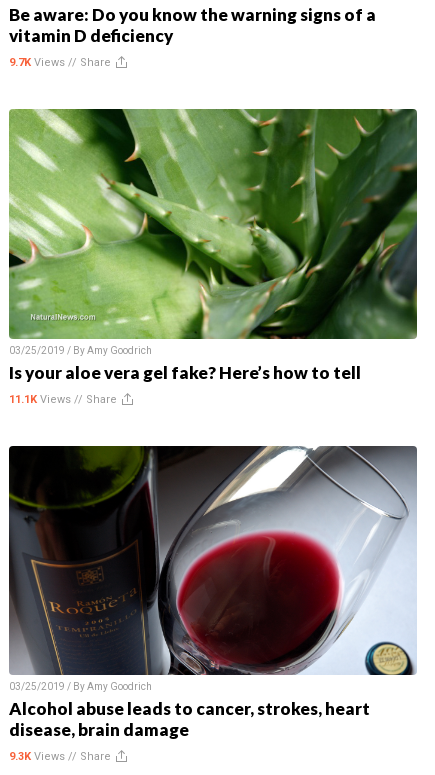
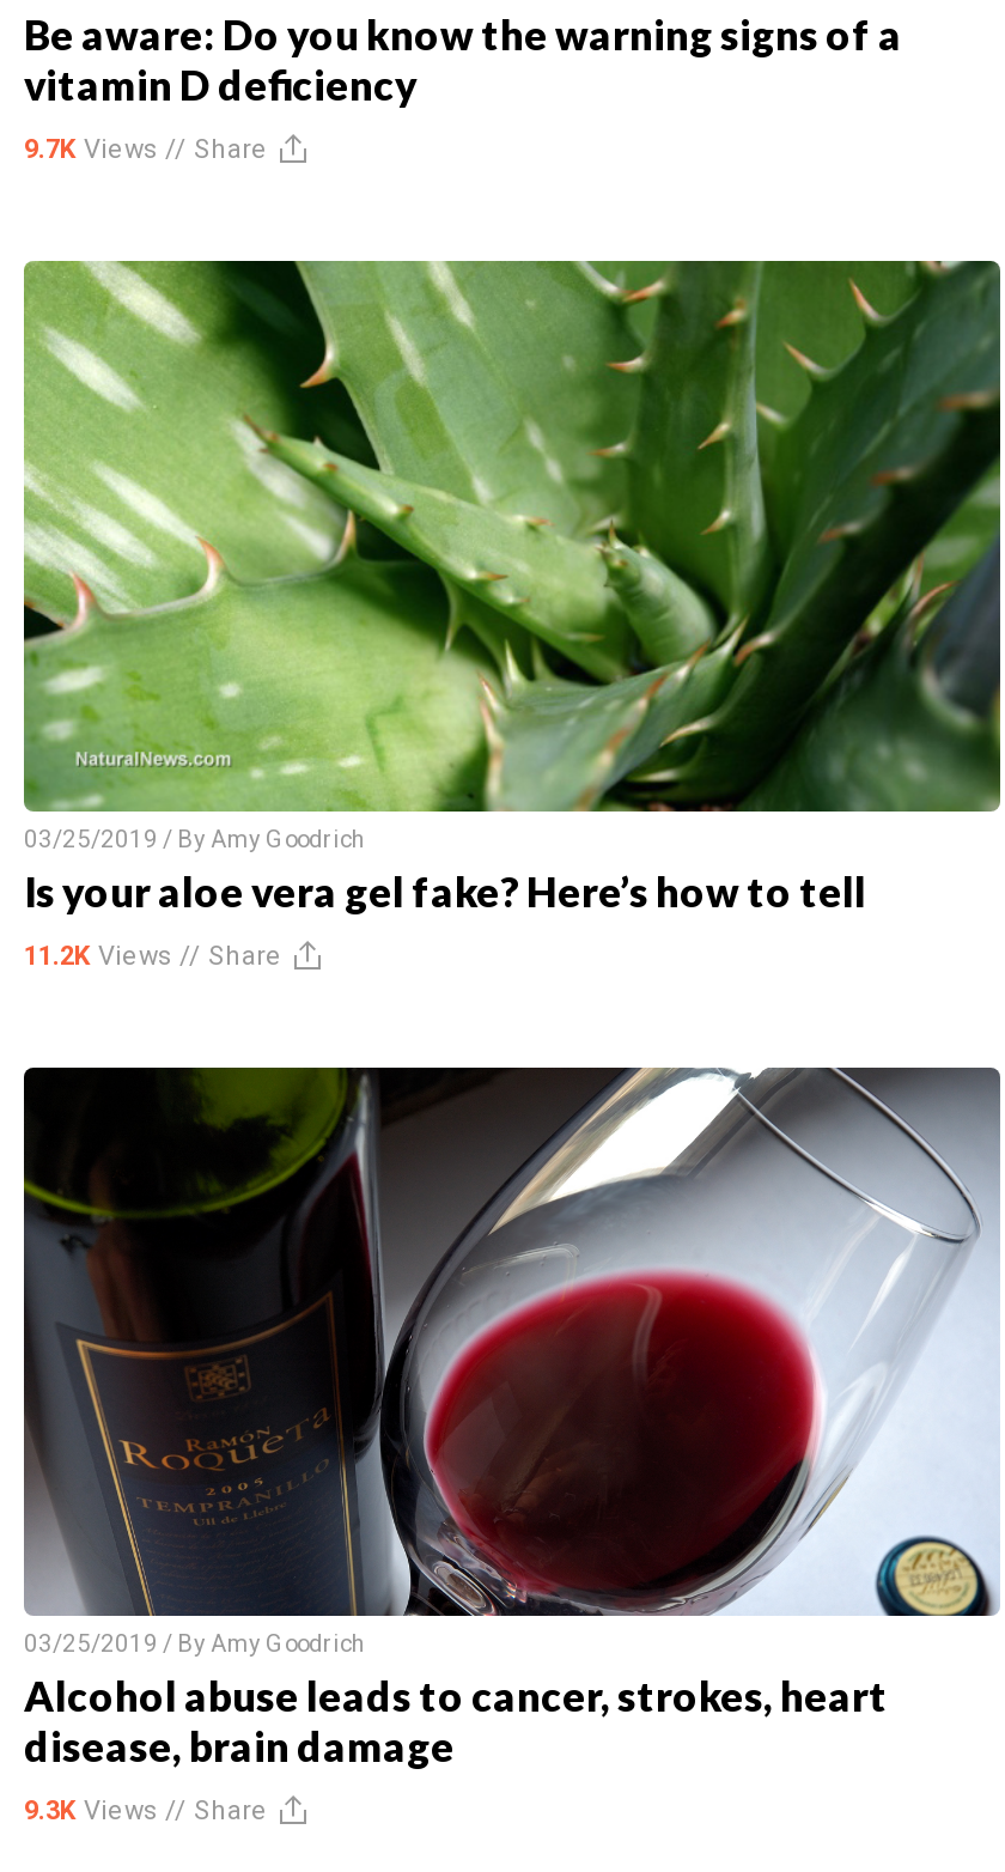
- 11.1K Views // Share
+ 11.2K Views // Share
